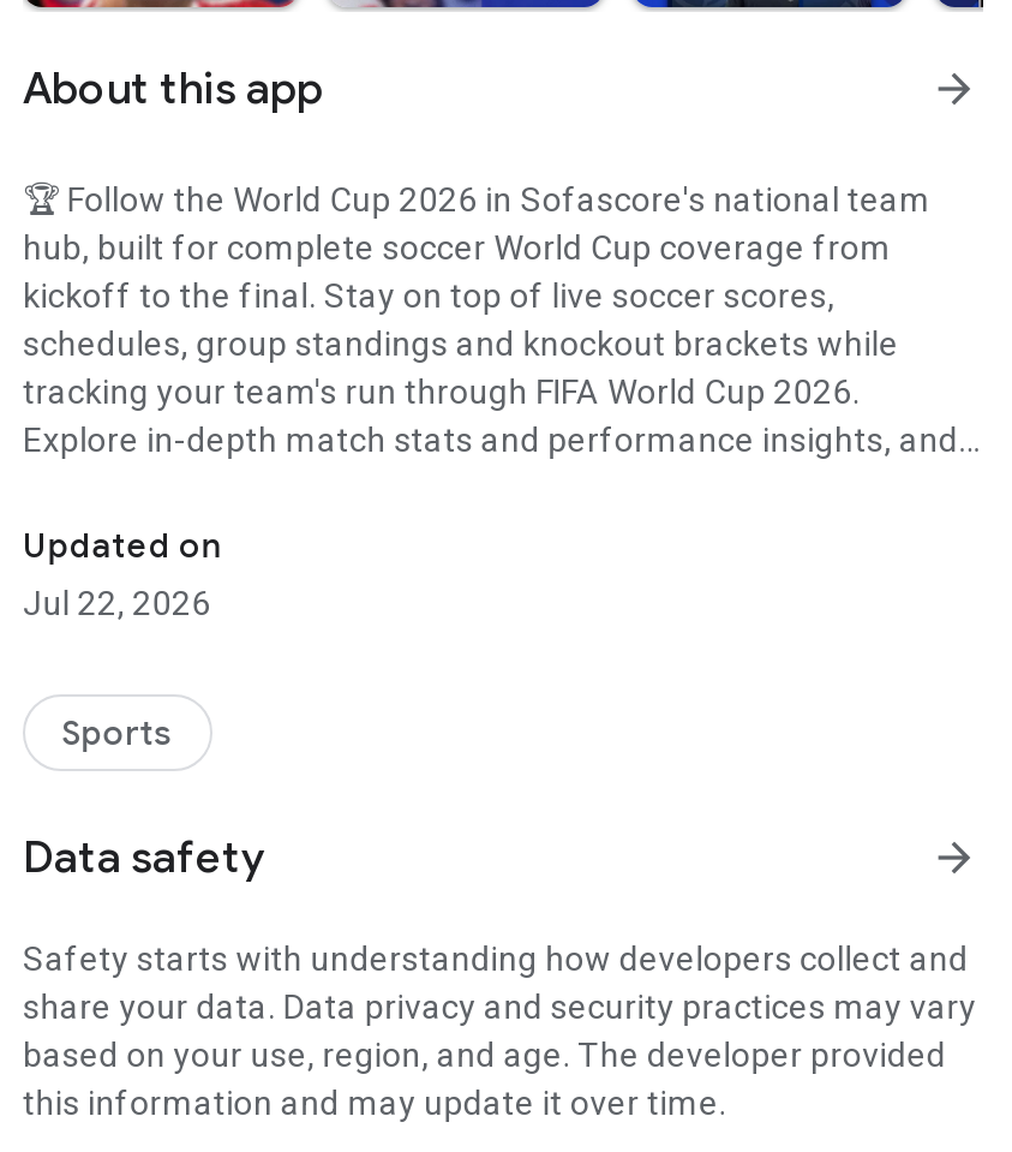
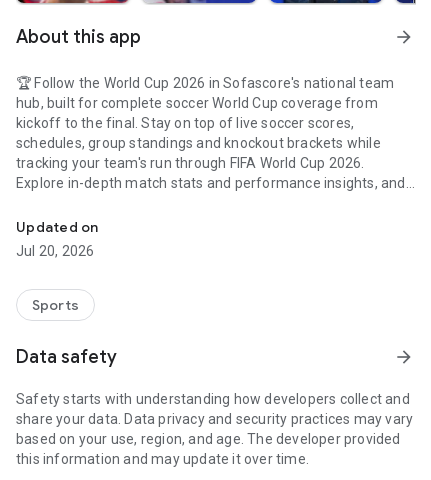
- Jul 22, 2026
+ Jul 20, 2026
